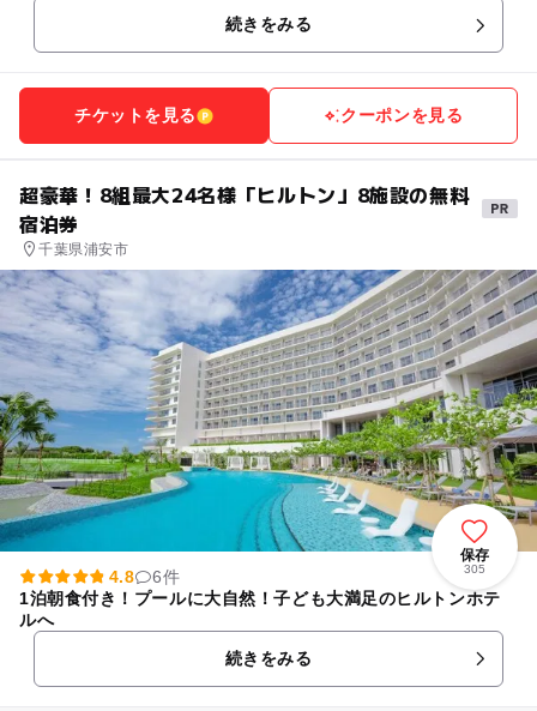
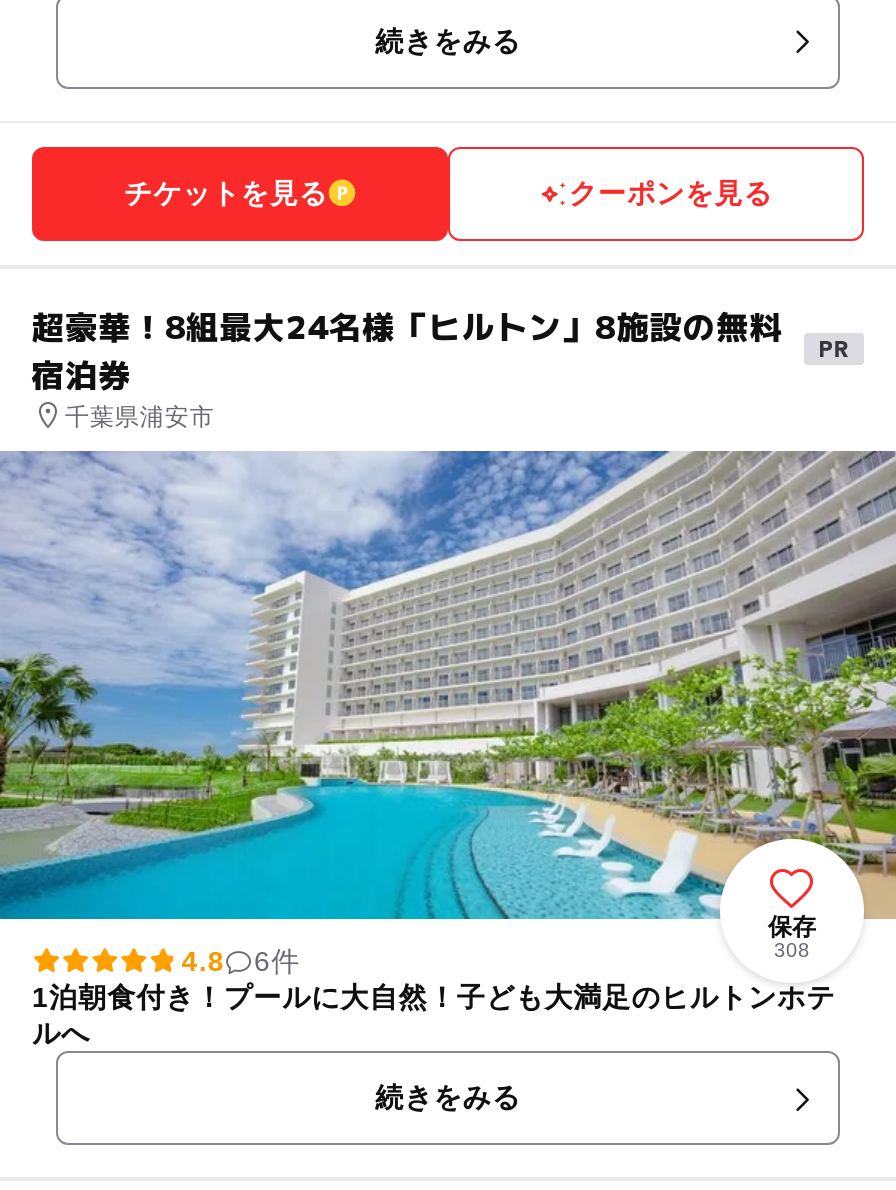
- 305
+ 308
